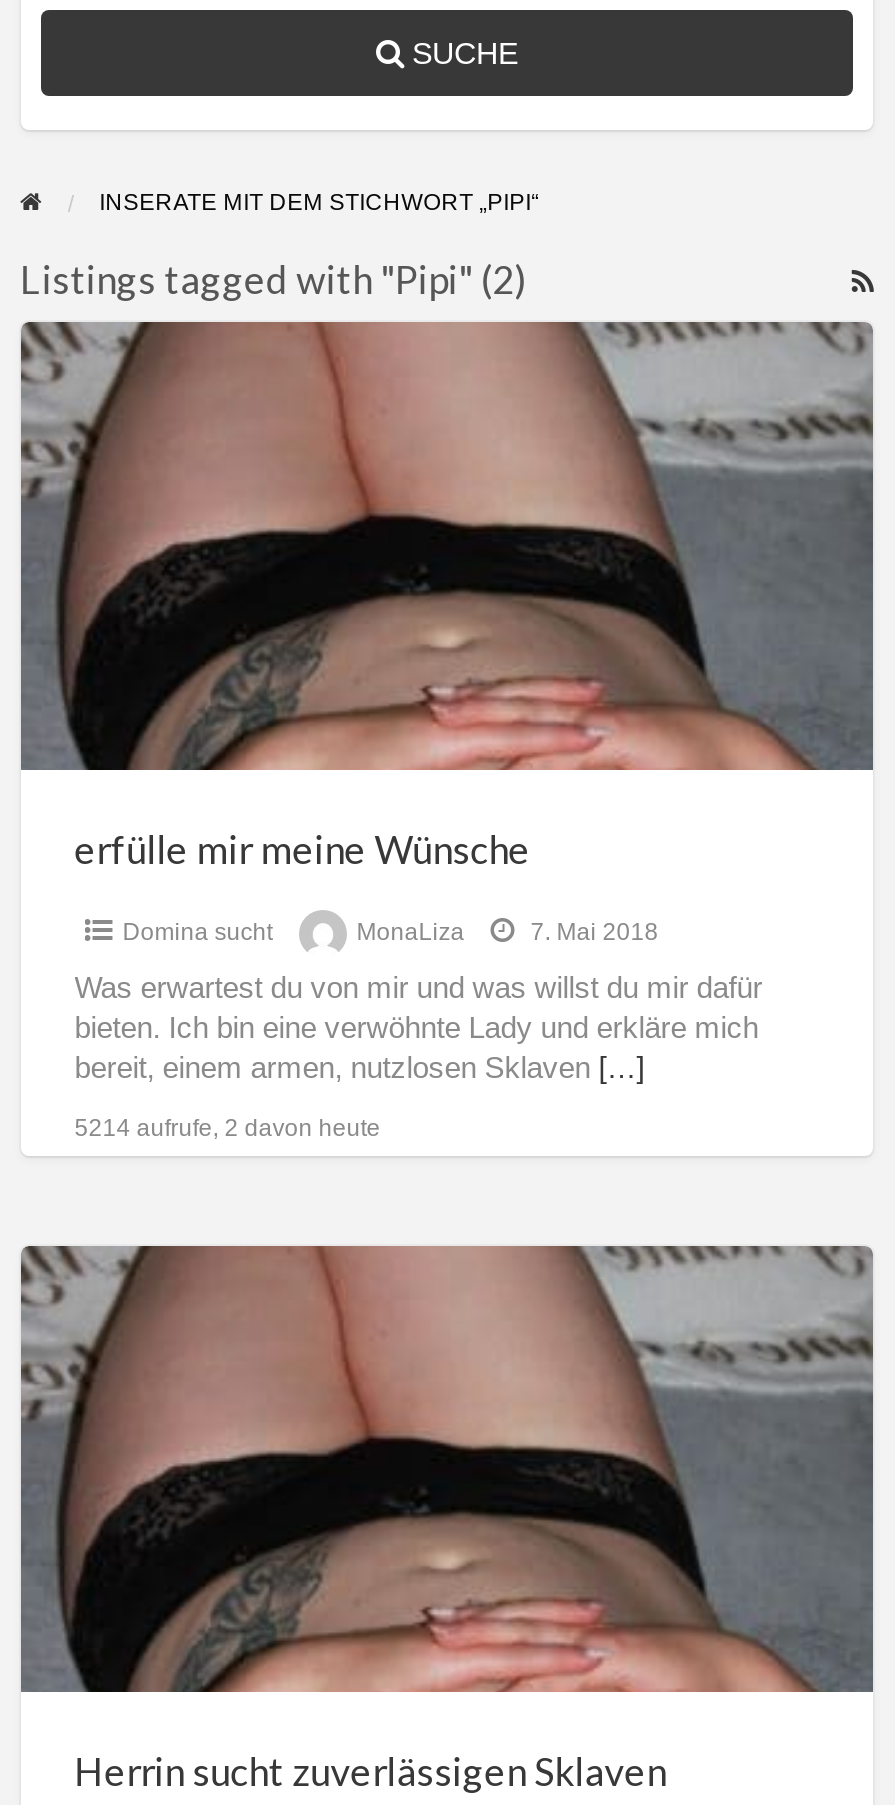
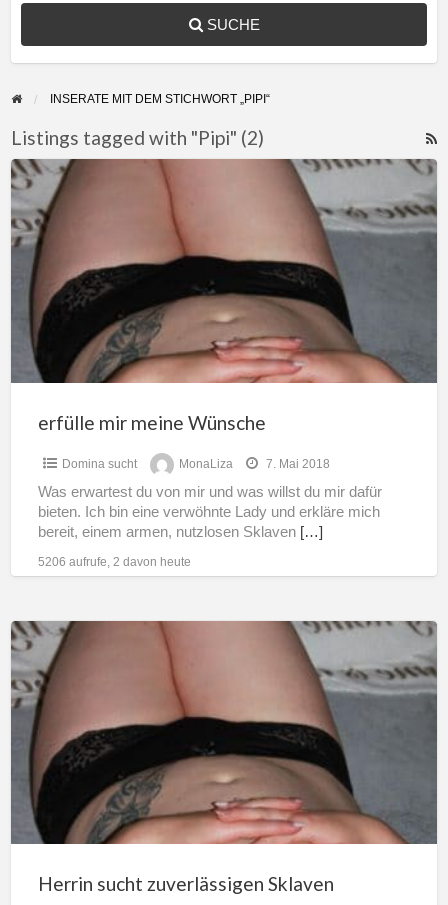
- 5214 aufrufe, 2 davon heute
+ 5206 aufrufe, 2 davon heute
